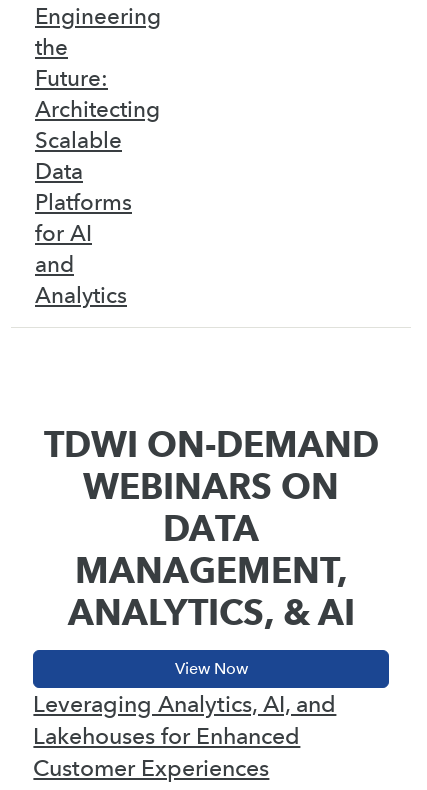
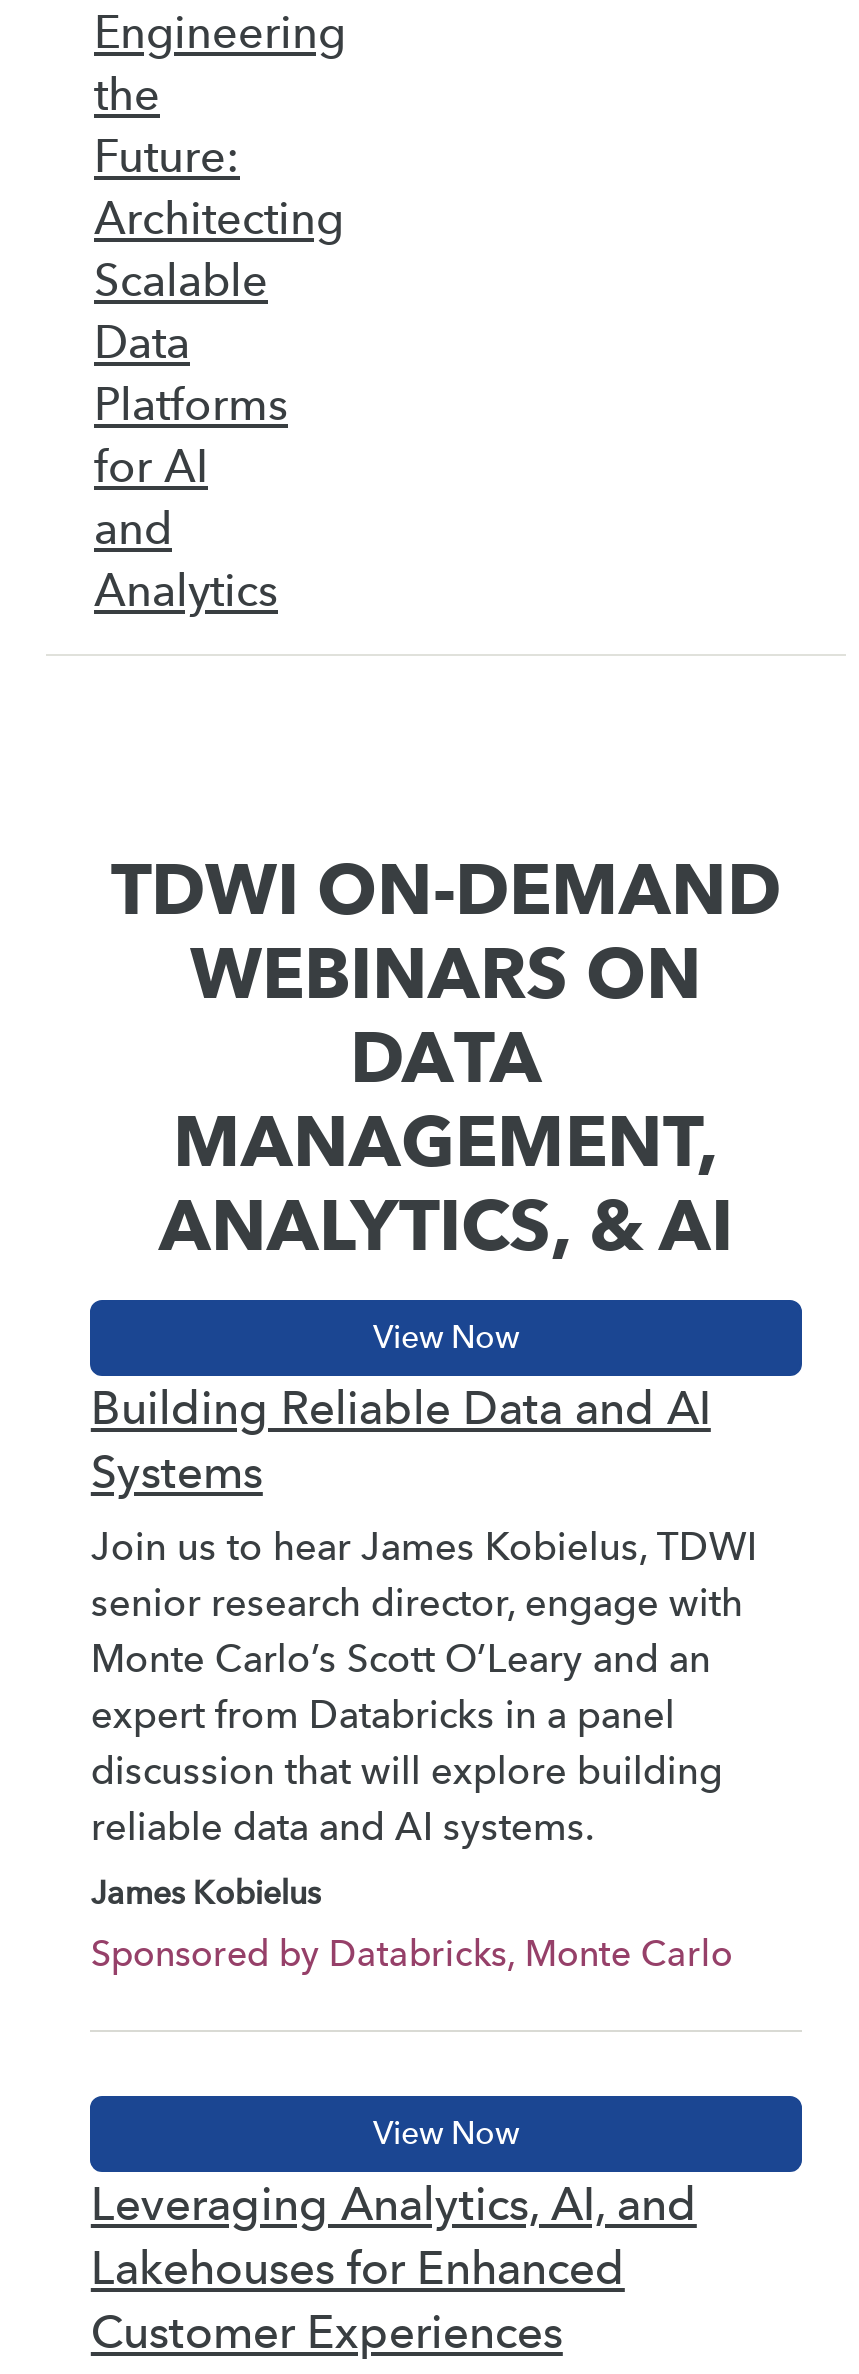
+ Building Reliable Data and AI
+ Systems
+ Join us to hear James Kobielus, TDWI
+ senior research director, engage with
+ Monte Carlo’s Scott O’Leary and an
+ expert from Databricks in a panel
+ discussion that will explore building
+ reliable data and AI systems.
+ James Kobielus
+ Sponsored by Databricks, Monte Carlo
